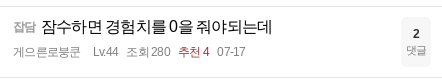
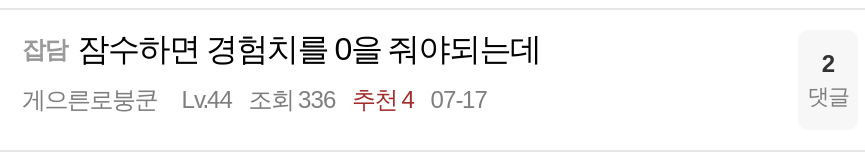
- 게으른로붕쿤 Lv.44 조회 280 추천 4 07-17
+ 게으른로붕쿤 Lv.44 조회 336 추천 4 07-17
